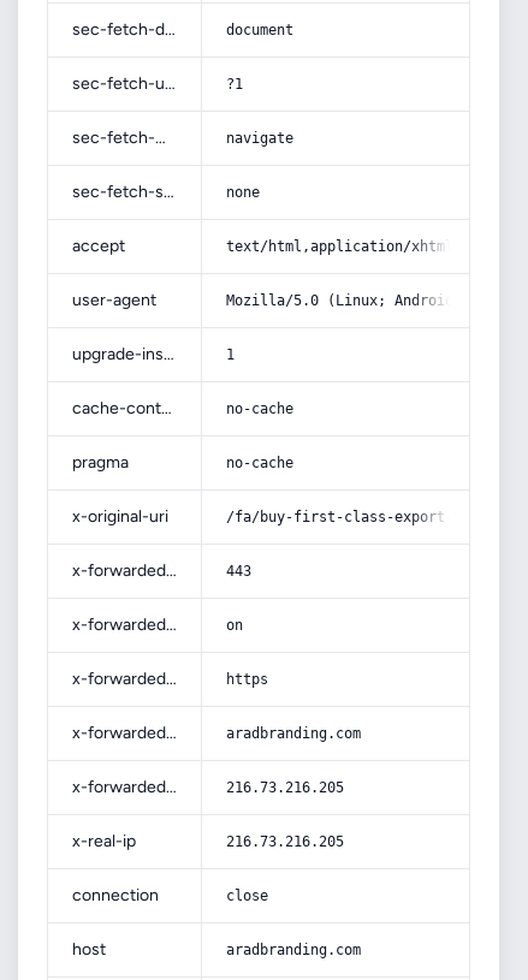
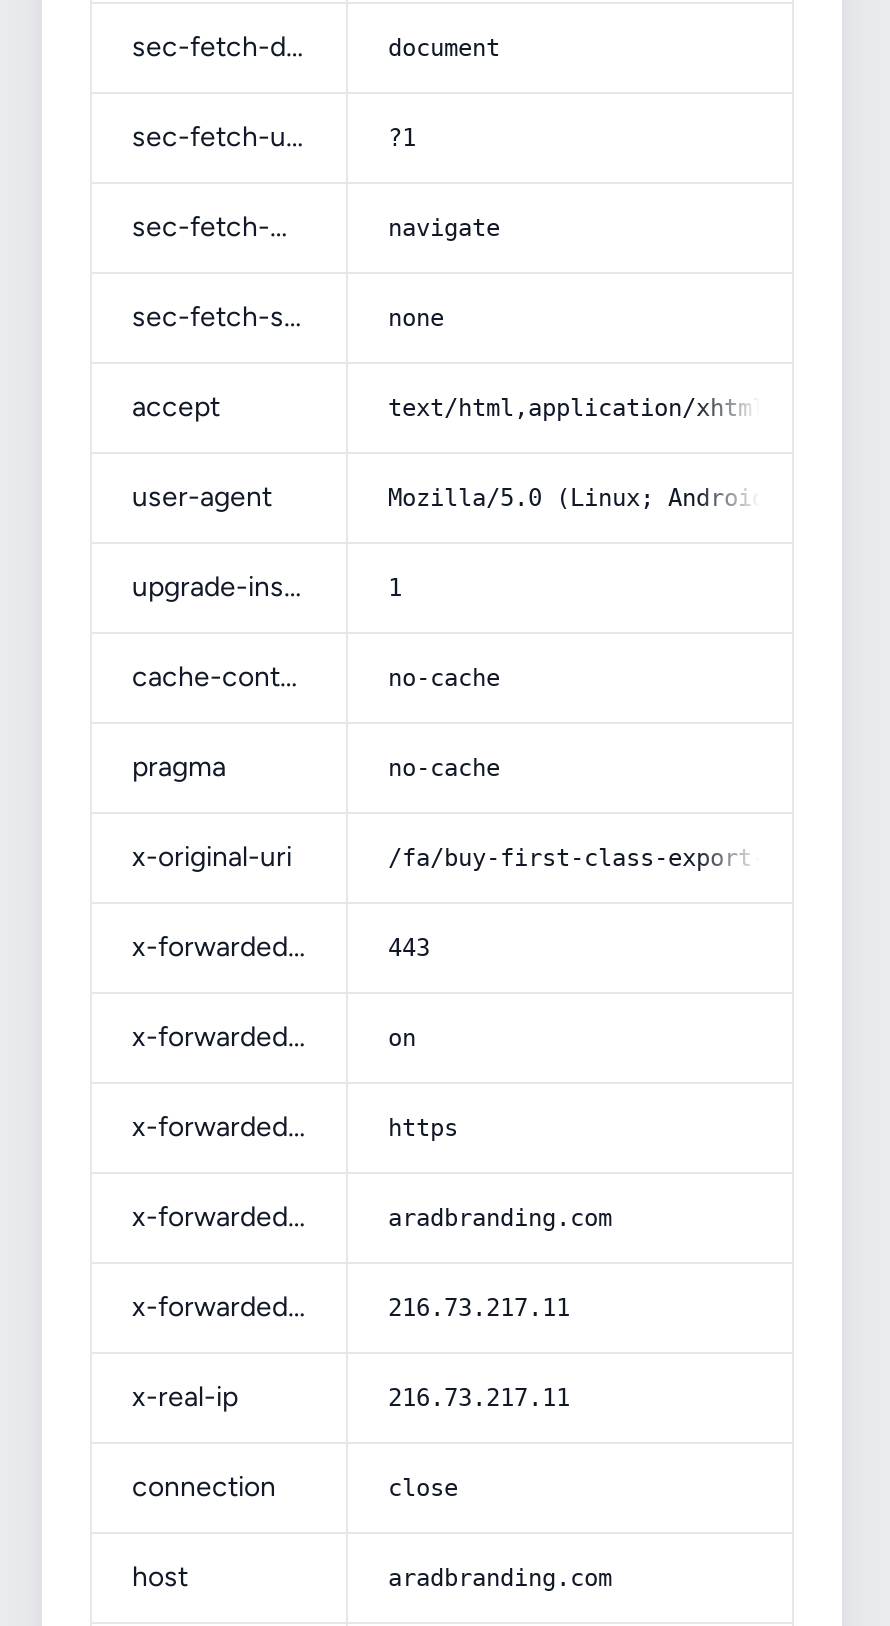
- 216.73.216.205
+ 216.73.217.11

- 216.73.216.205
+ 216.73.217.11
